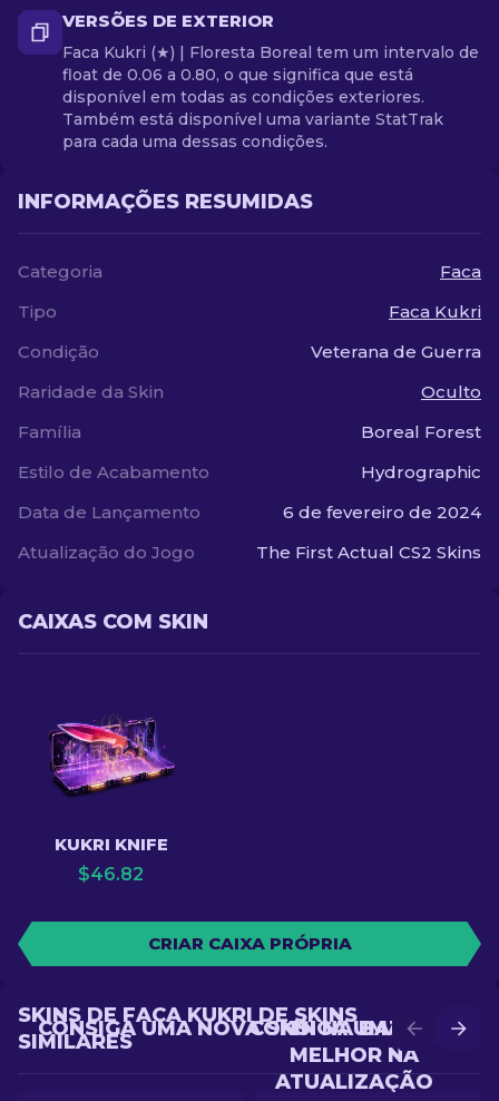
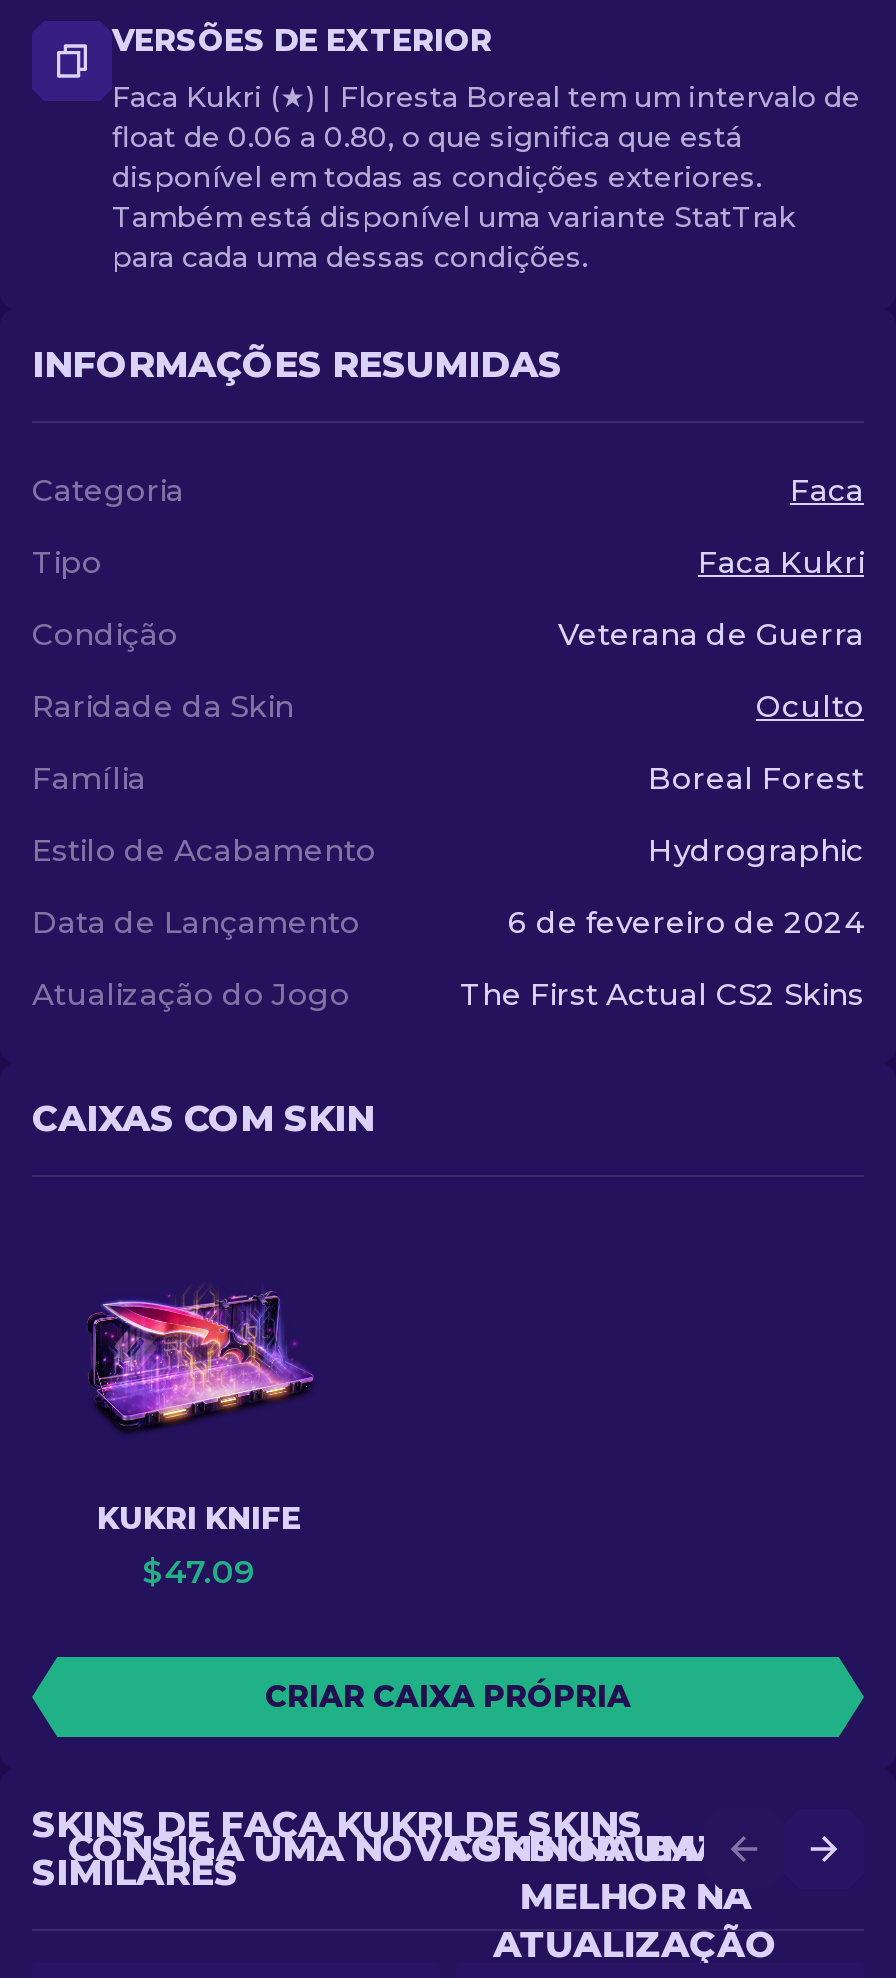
- $46.82
+ $47.09
